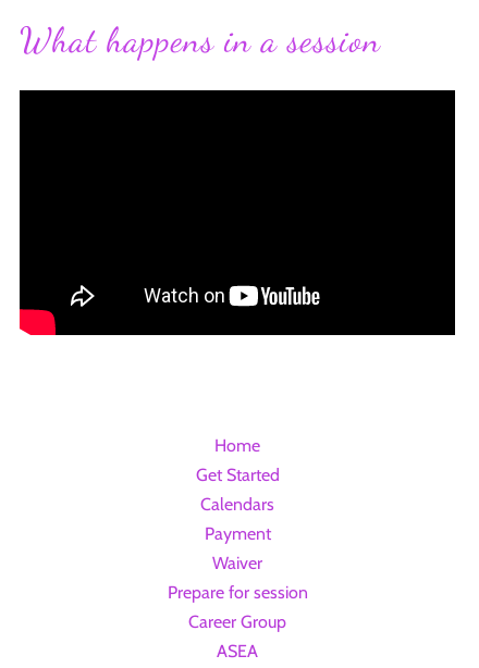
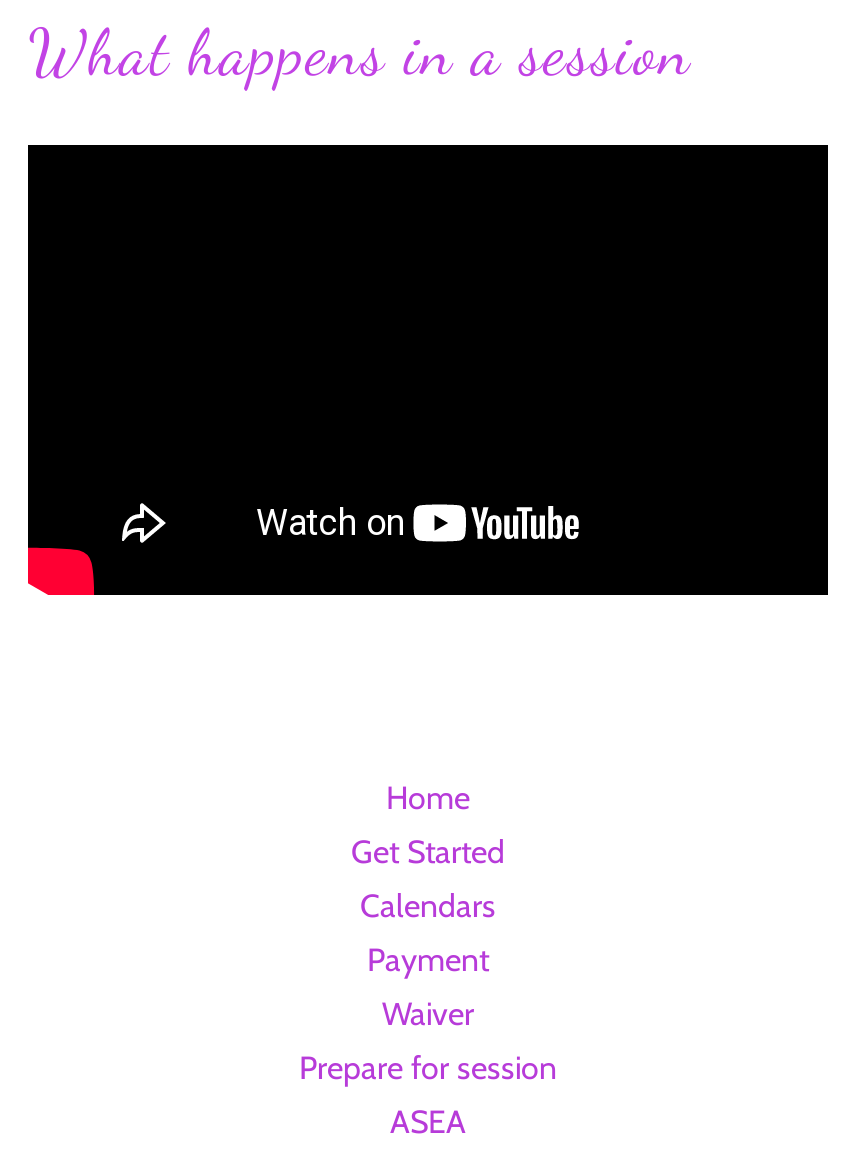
- Career Group
